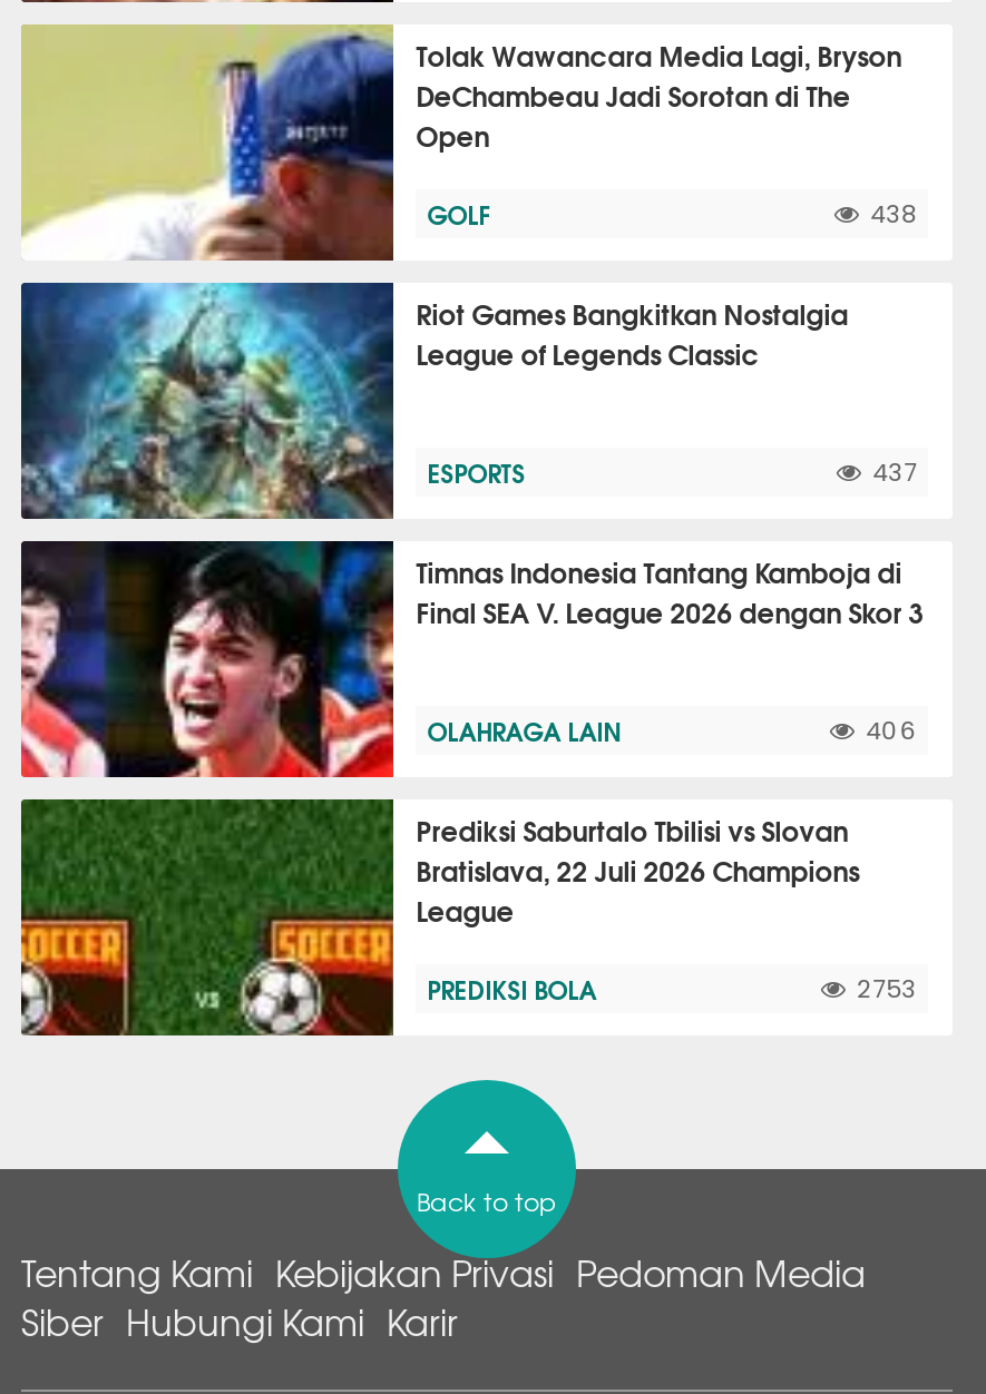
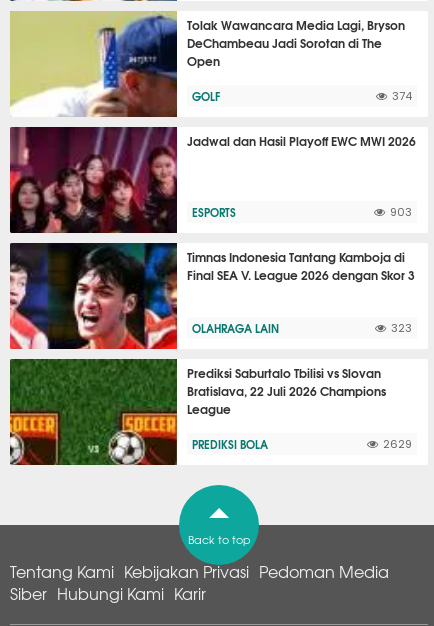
- 438
+ 374

- [image]
- Riot Games Bangkitkan Nostalgia
- League of Legends Classic
+ [image]
+ Jadwal dan Hasil Playoff EWC MWI 2026

- 437
+ 903

- 406
+ 323

- 2753
+ 2629
